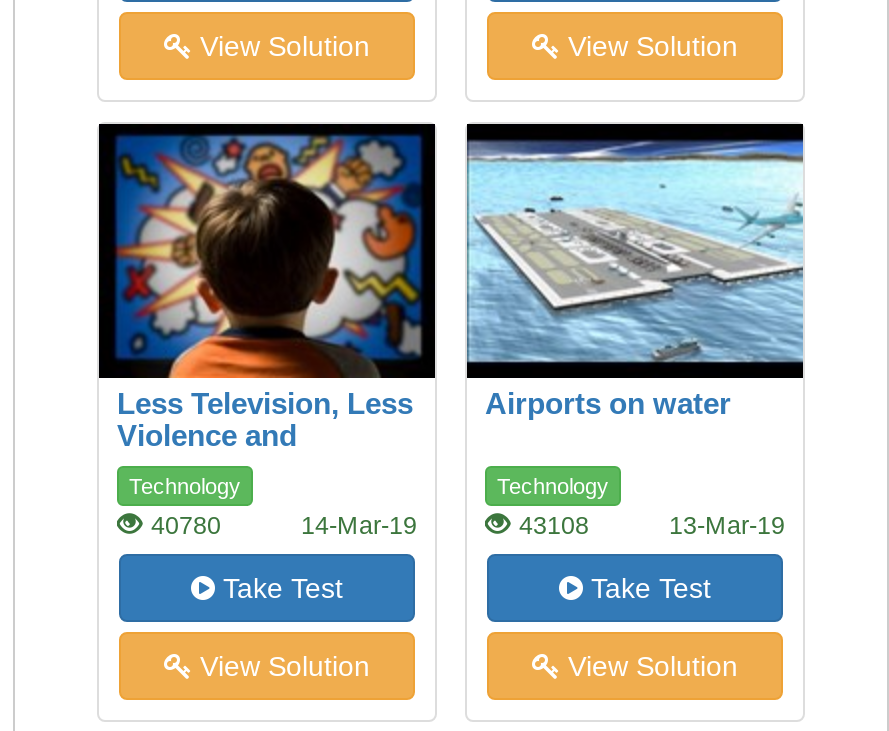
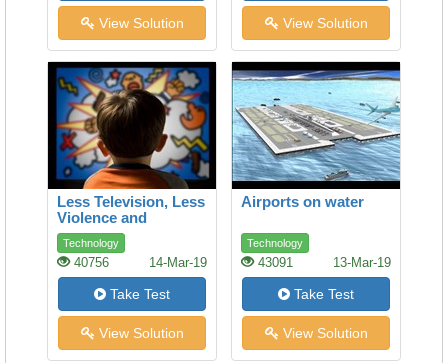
- 40780
+ 40756

- 43108
+ 43091
